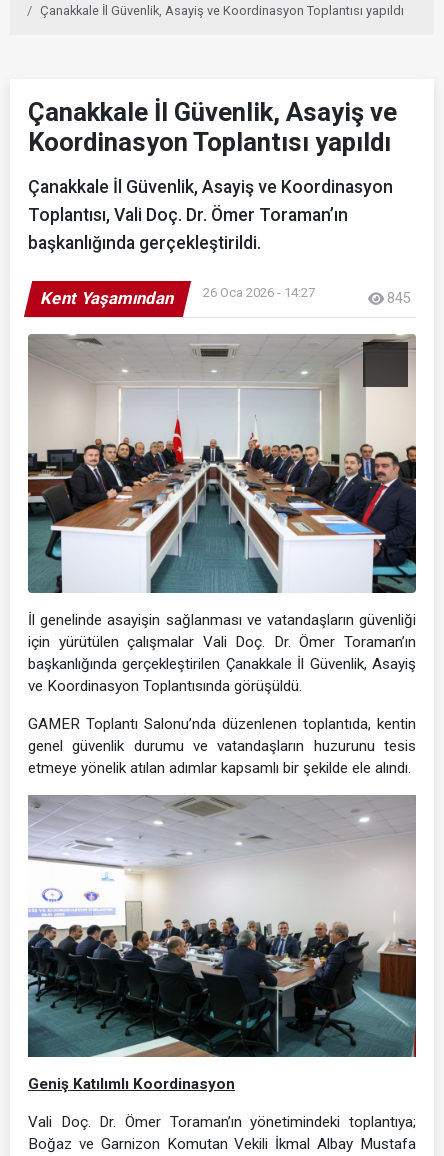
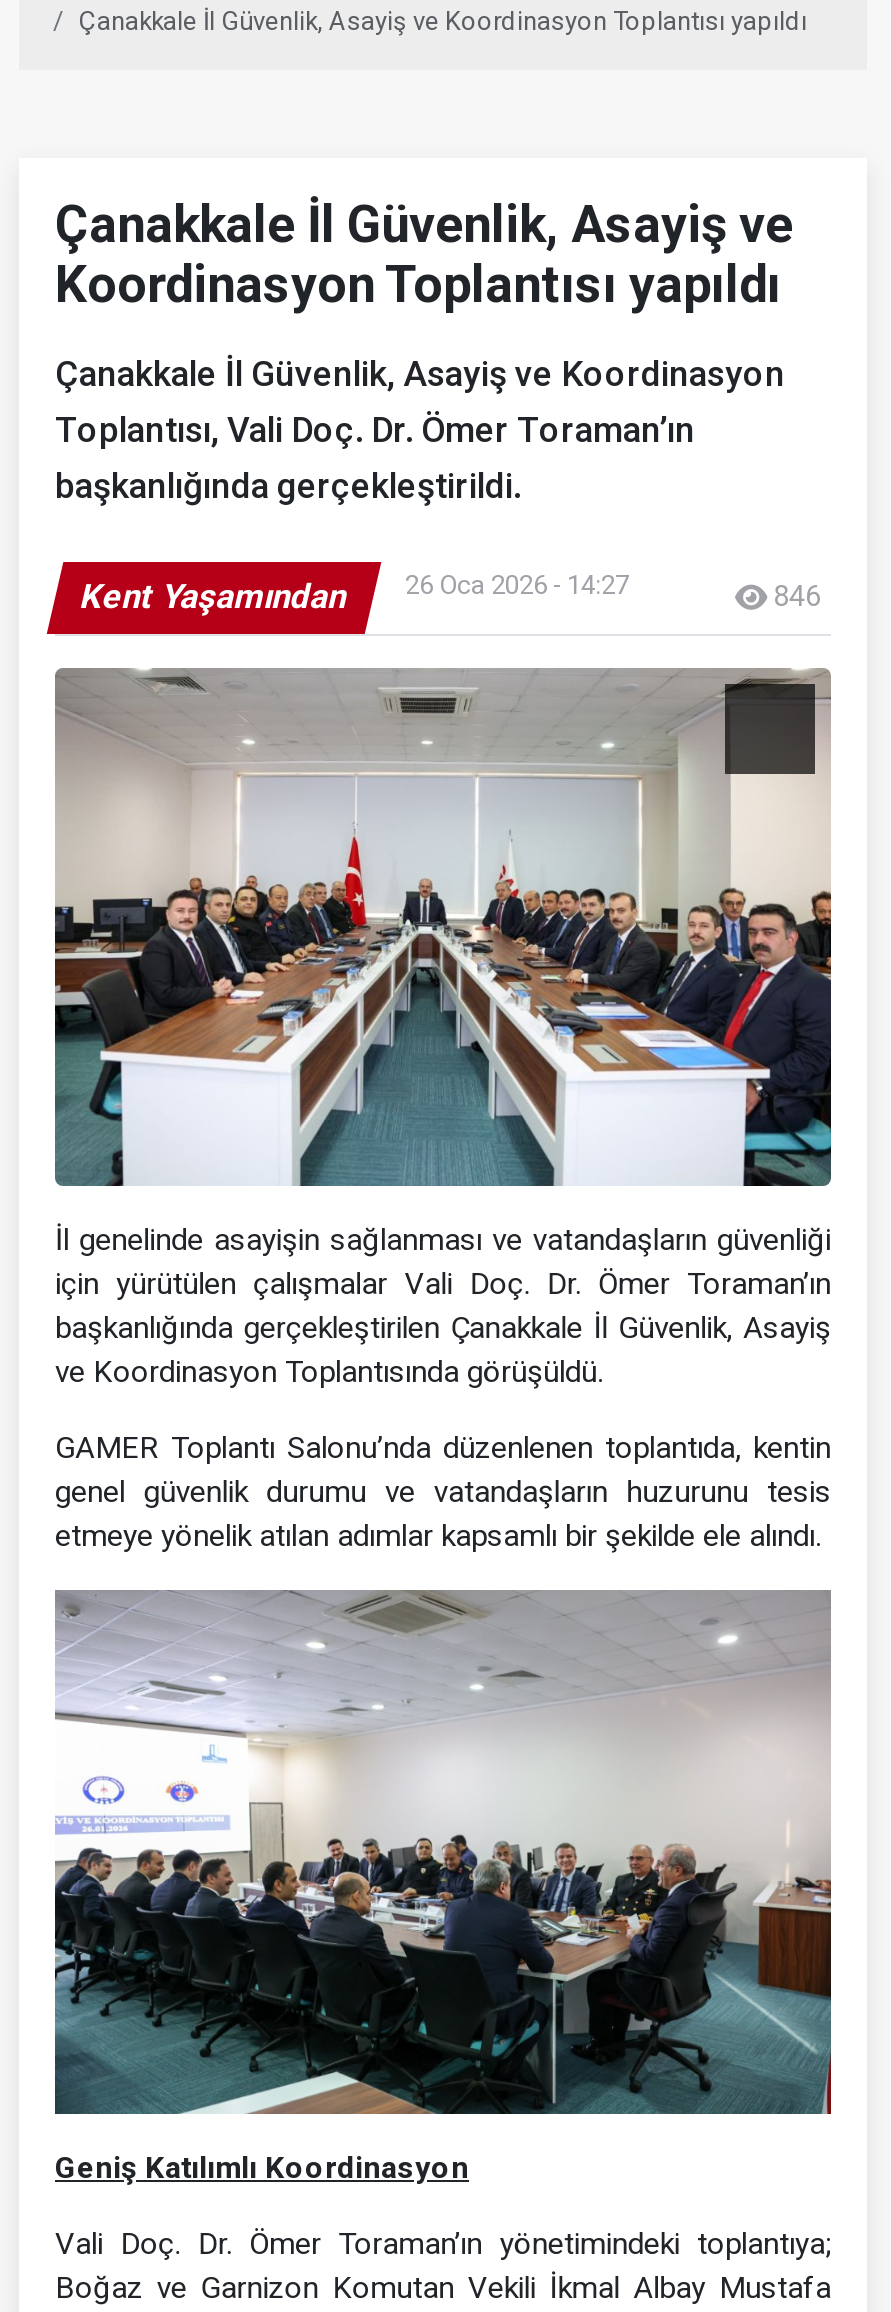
- 845
+ 846
